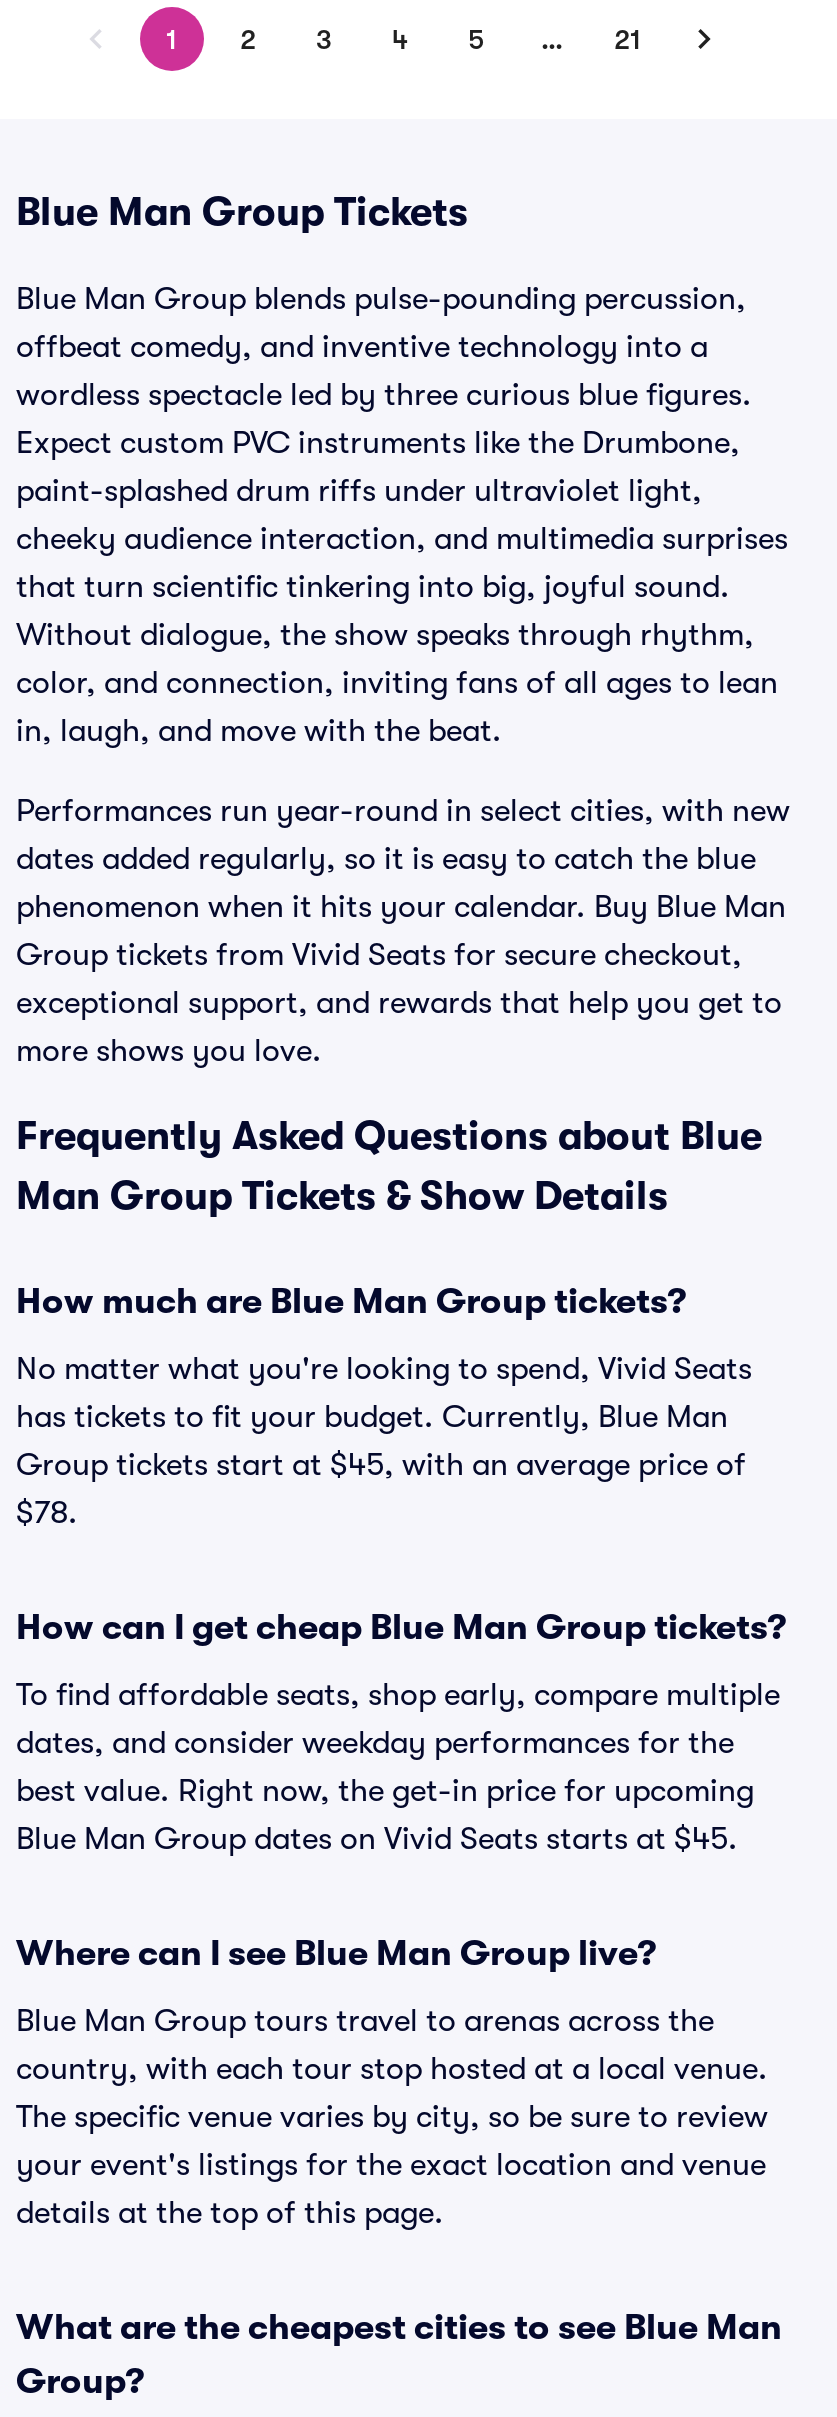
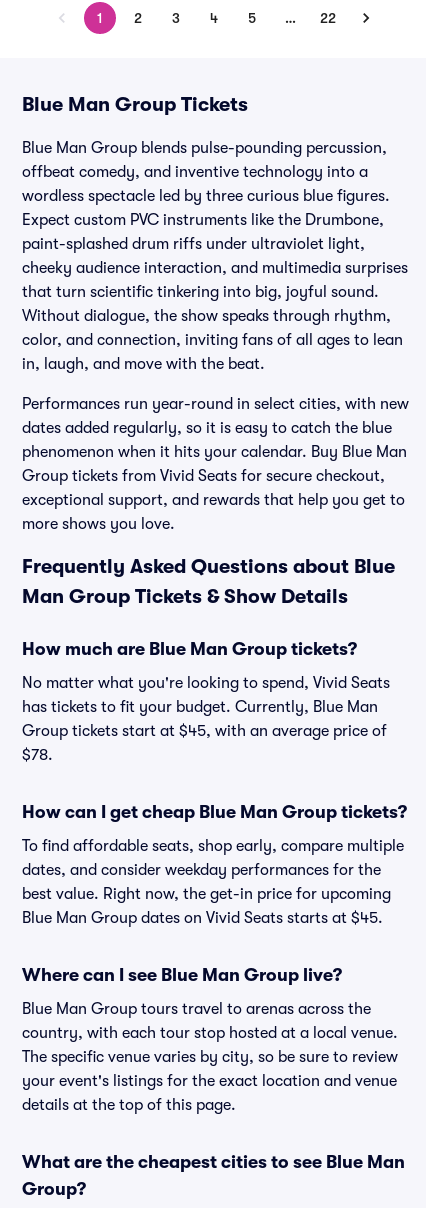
- 21
+ 22
